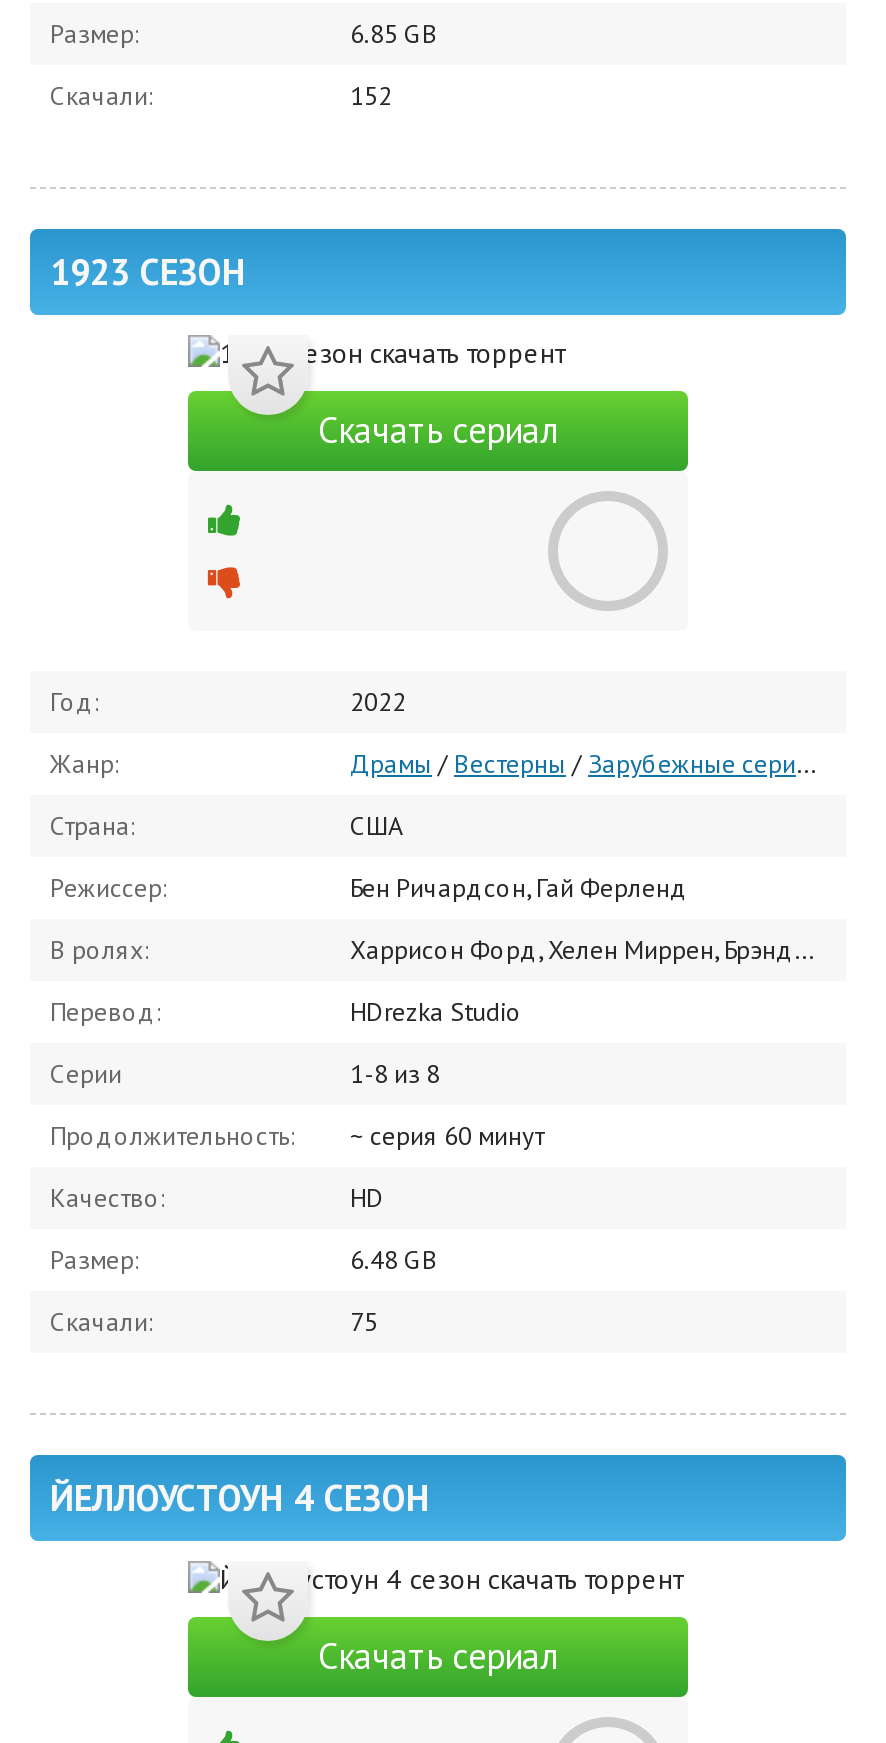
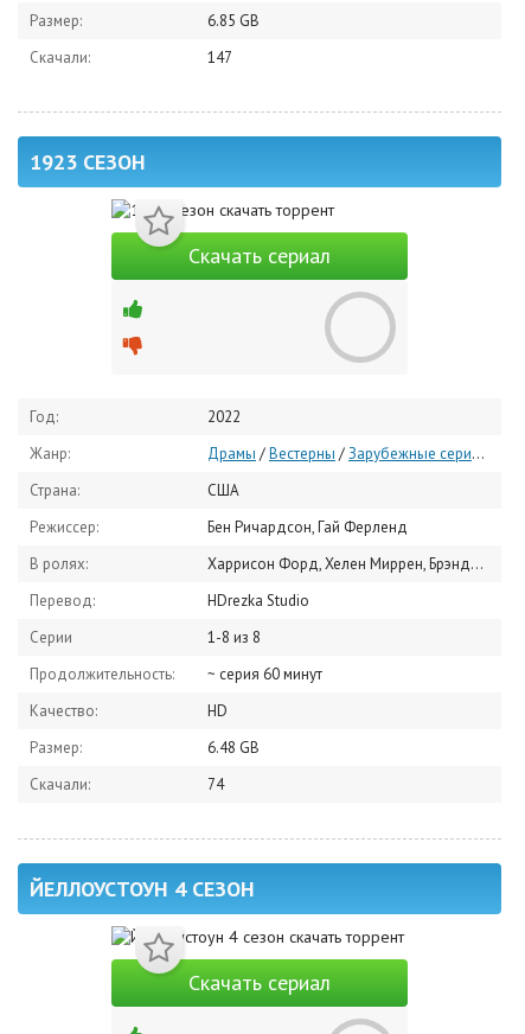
- 152
+ 147

- 75
+ 74
